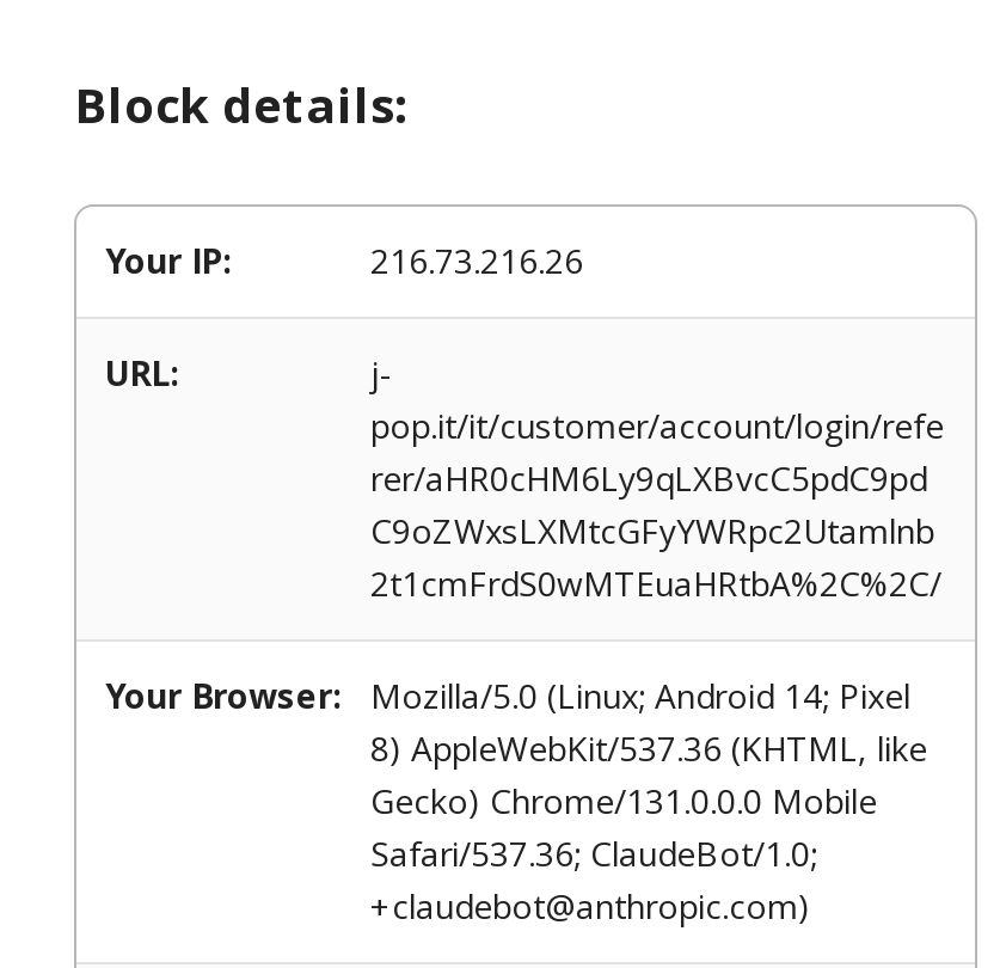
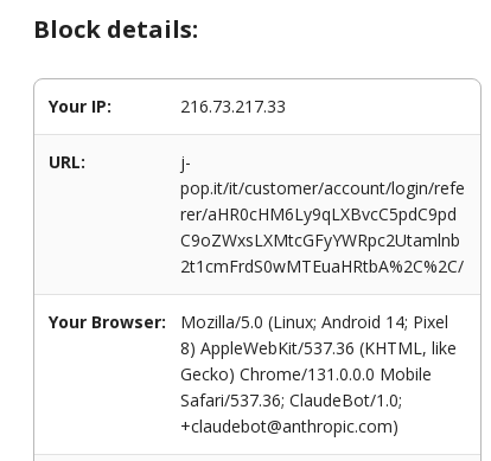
- 216.73.216.26
+ 216.73.217.33
